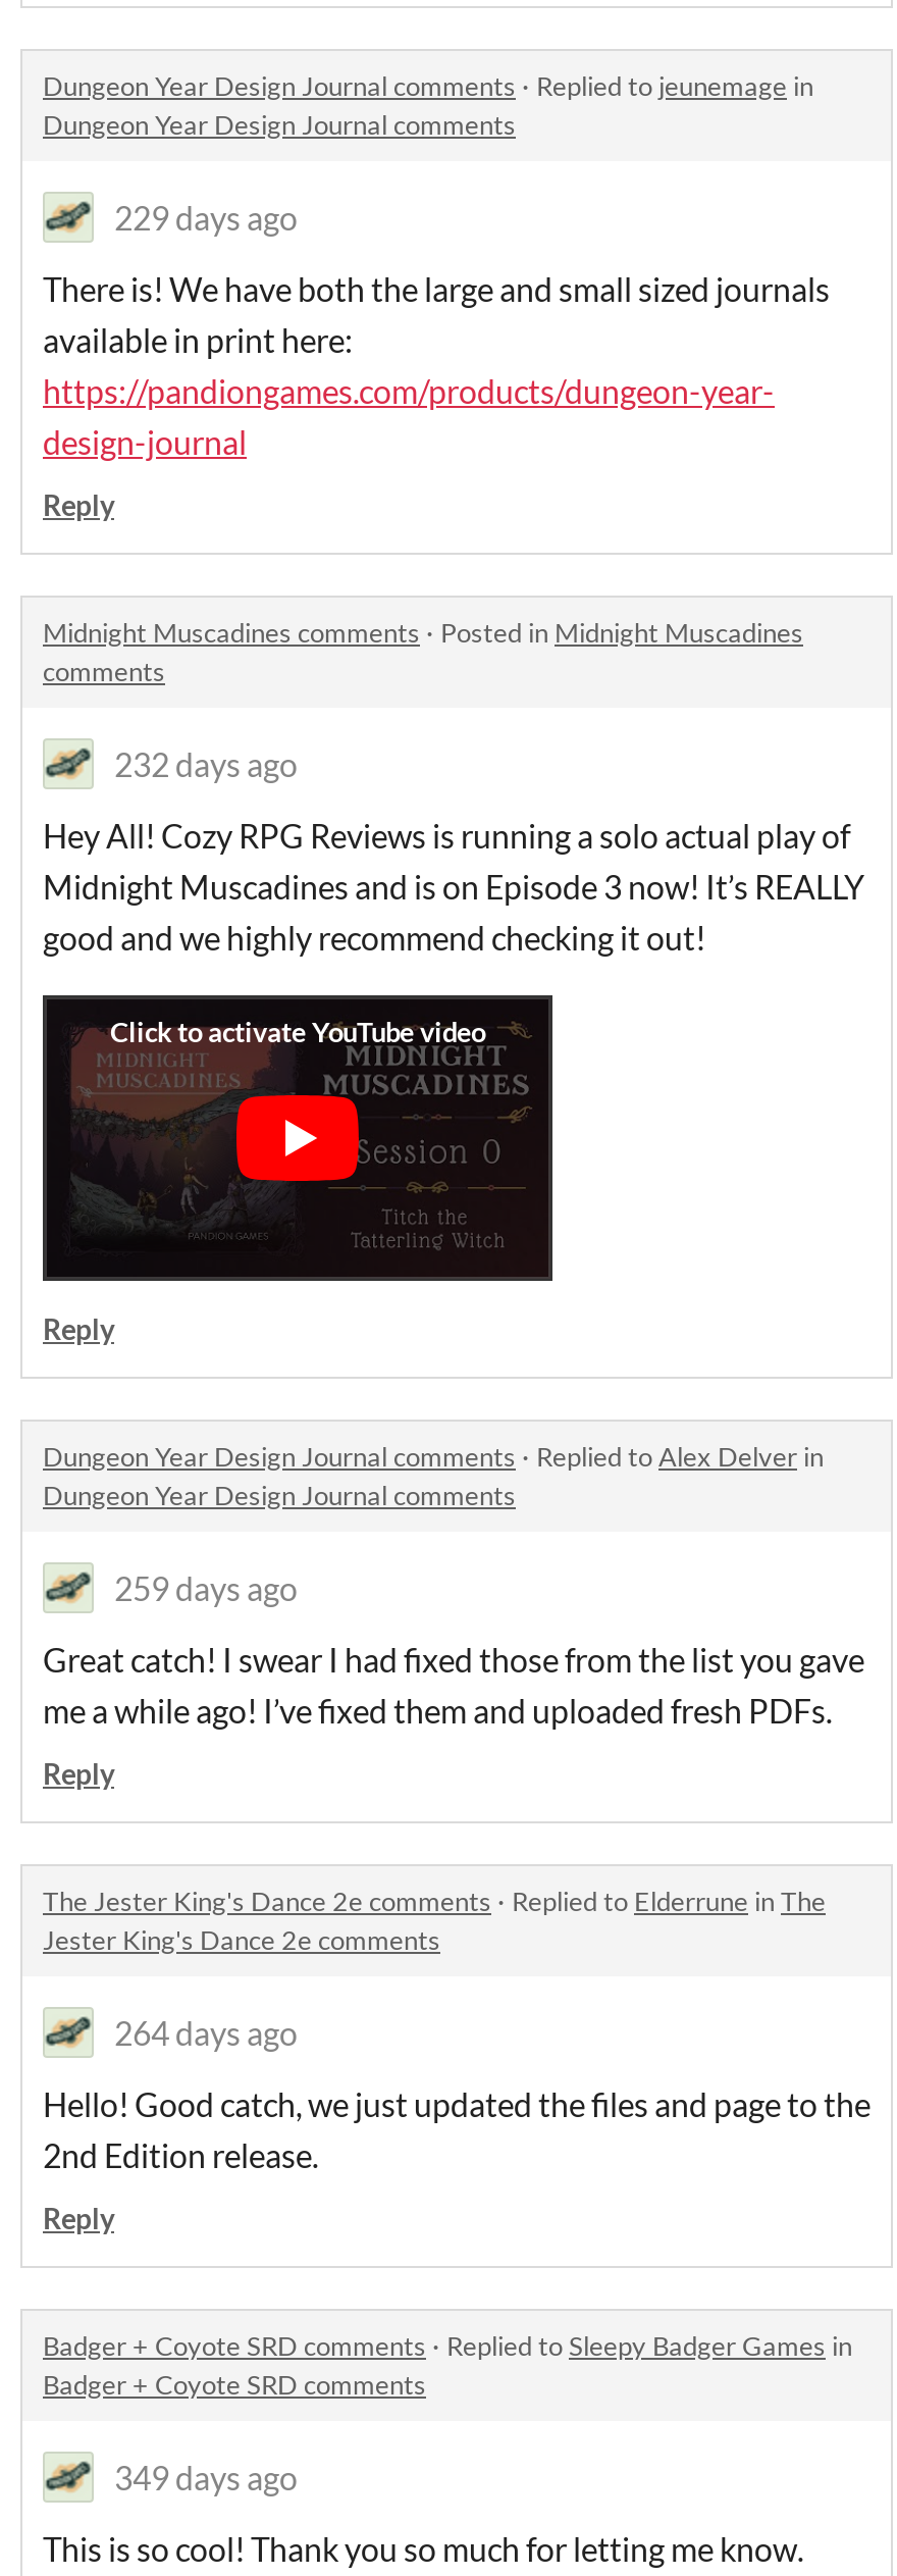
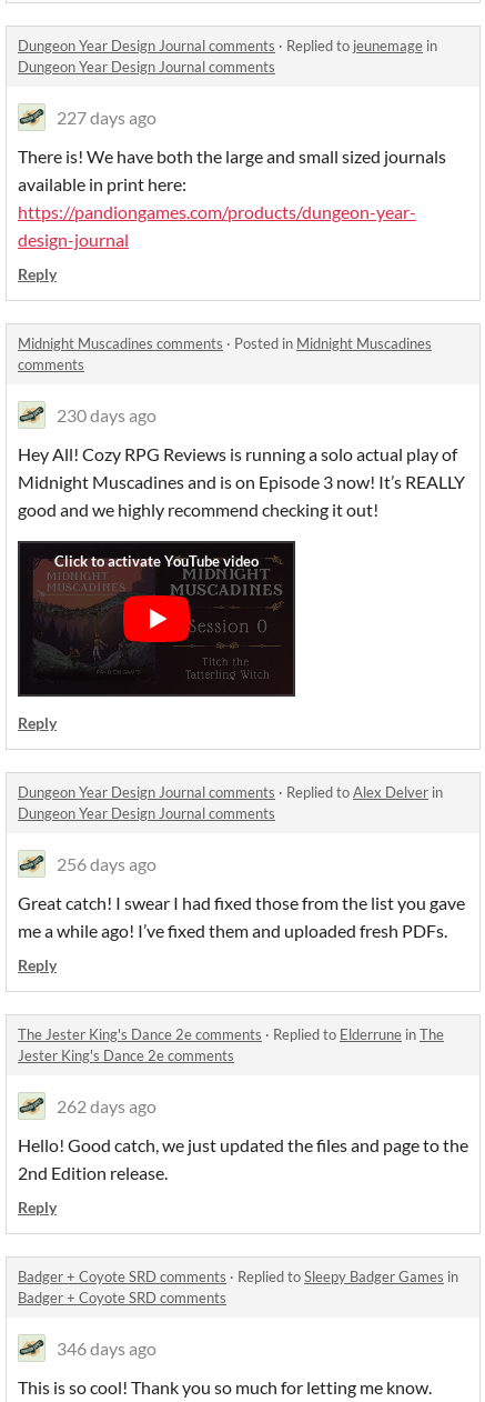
- 229 days ago
+ 227 days ago

- 232 days ago
+ 230 days ago

- 259 days ago
+ 256 days ago

- 264 days ago
+ 262 days ago

- 349 days ago
+ 346 days ago
